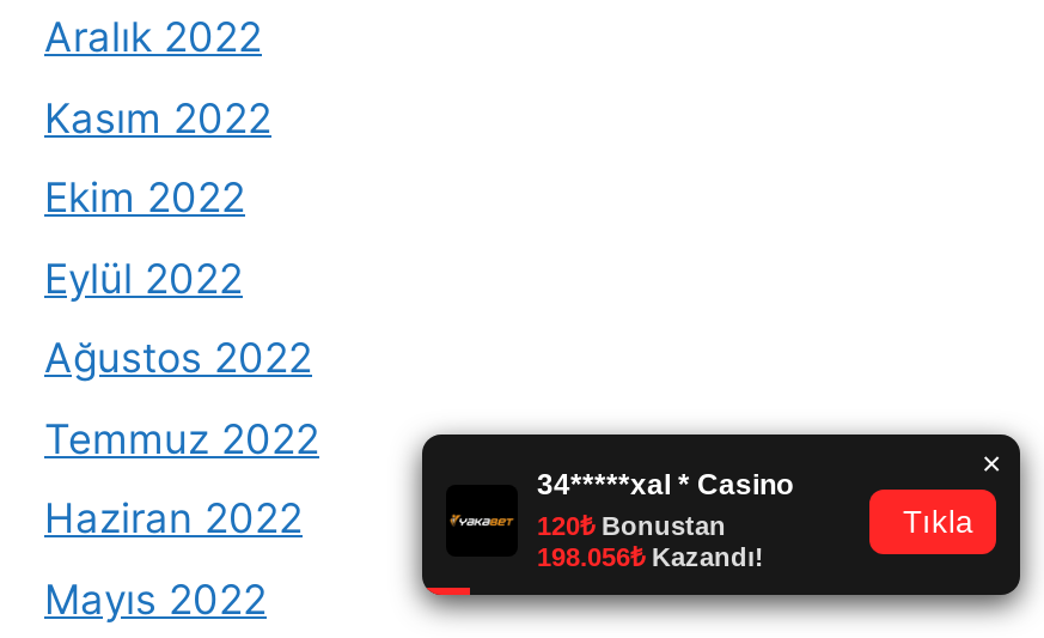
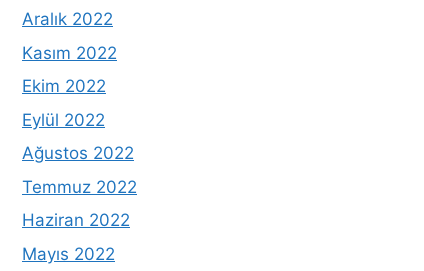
- [image]
